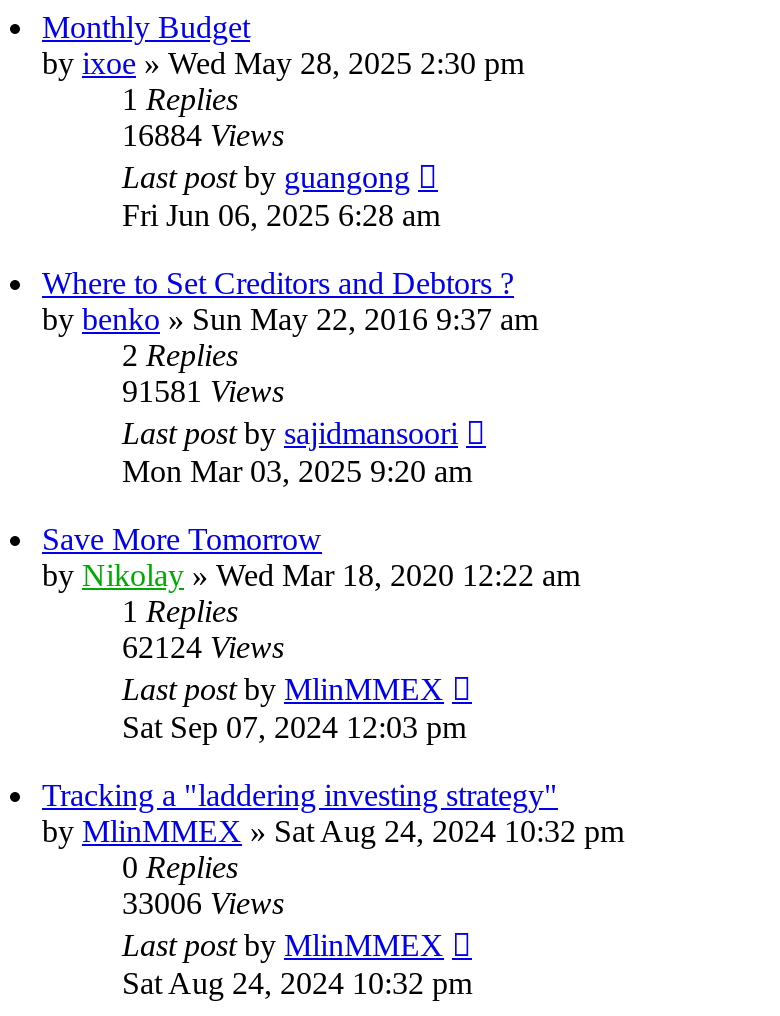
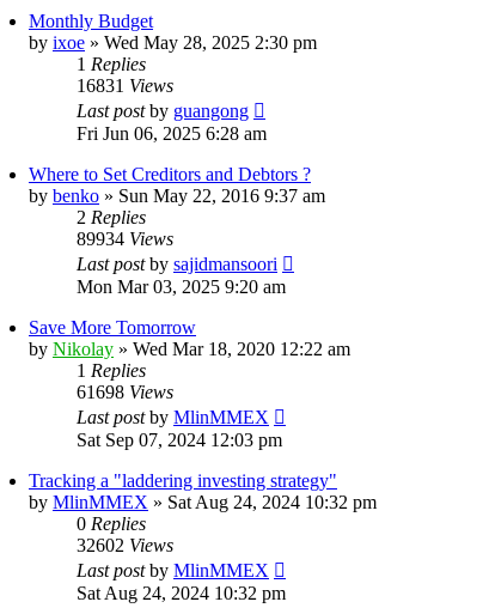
- 16884 Views
+ 16831 Views

- 91581 Views
+ 89934 Views

- 62124 Views
+ 61698 Views

- 33006 Views
+ 32602 Views
